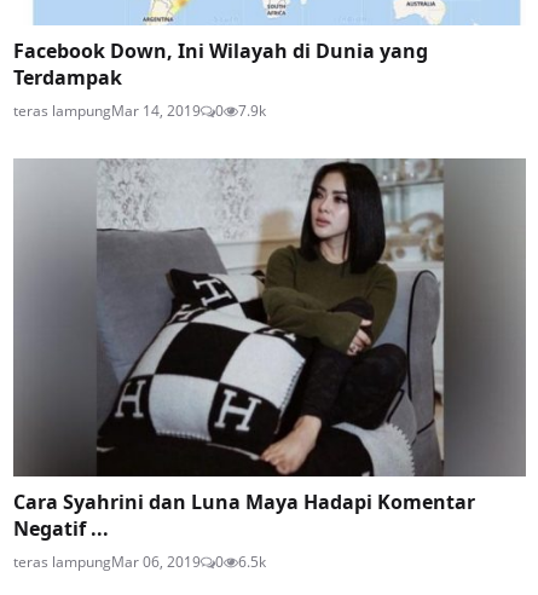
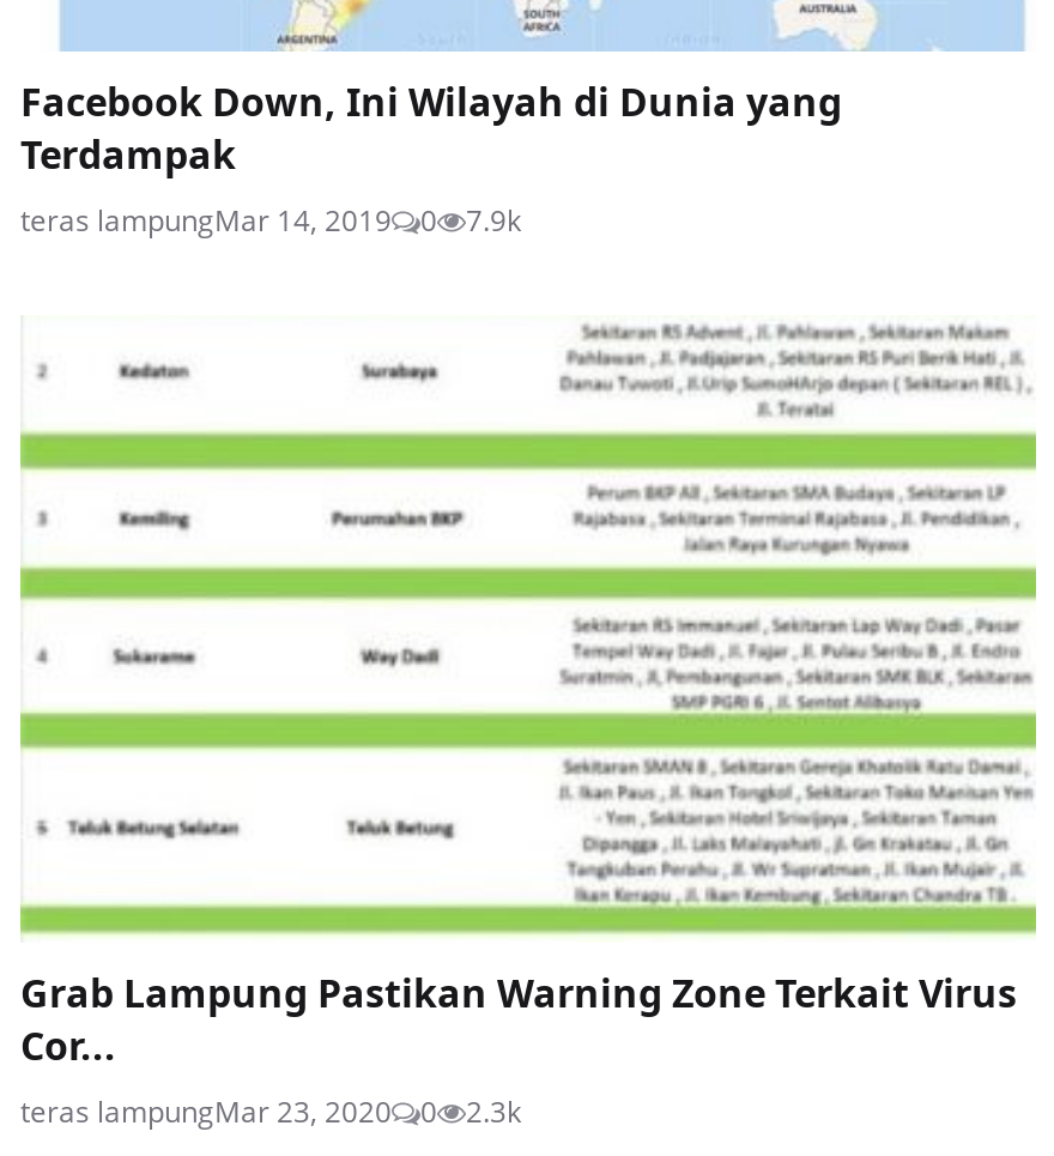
- [image]
- Cara Syahrini dan Luna Maya Hadapi Komentar
- Negatif ...
- teras lampungMar 06, 2019
+ [image]
+ Grab Lampung Pastikan Warning Zone Terkait Virus
+ Cor...
+ teras lampungMar 23, 2020

- 6.5k
+ 2.3k
